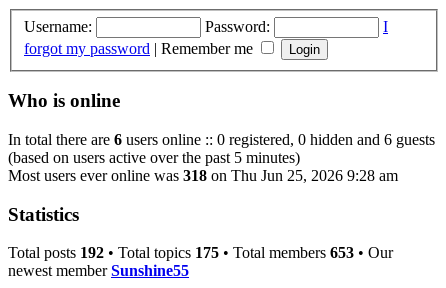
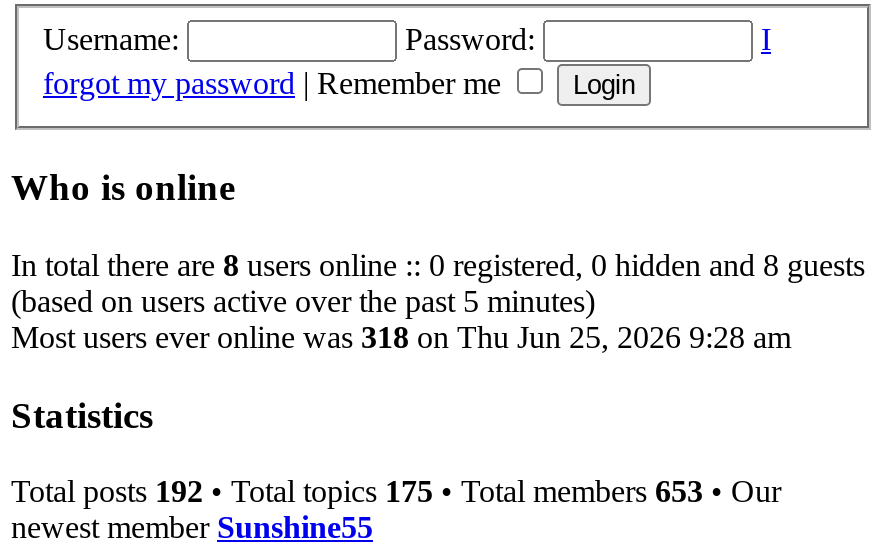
- In total there are 6 users online :: 0 registered, 0 hidden and 6 guests
+ In total there are 8 users online :: 0 registered, 0 hidden and 8 guests
